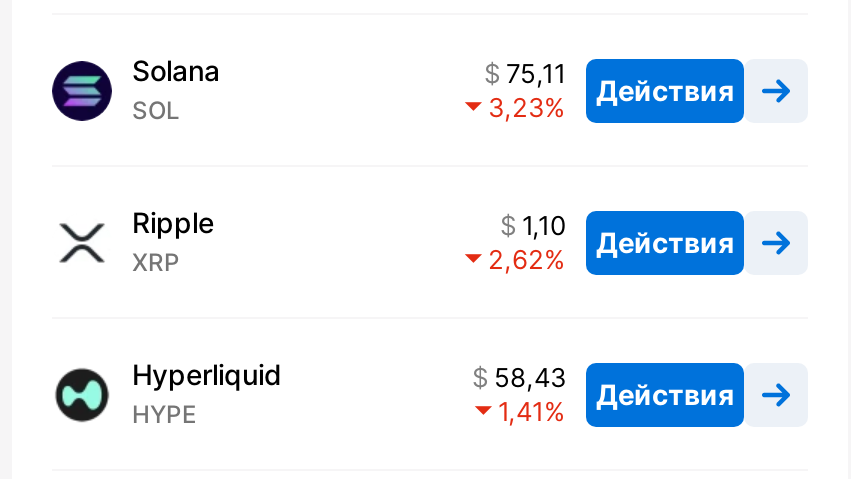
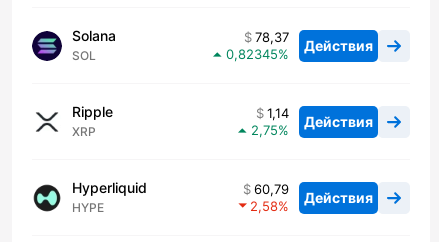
- 75,11 Действия
+ 78,37 Действия

- 3,23
+ 0,82345

- 1,10 Действия
+ 1,14 Действия

- 2,62
+ 2,75

- 58,43 Действия
+ 60,79 Действия

- 1,41
+ 2,58
